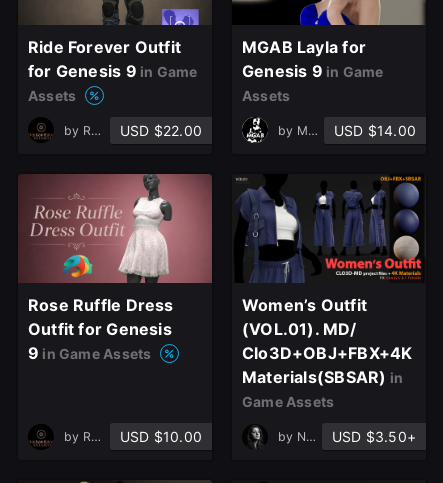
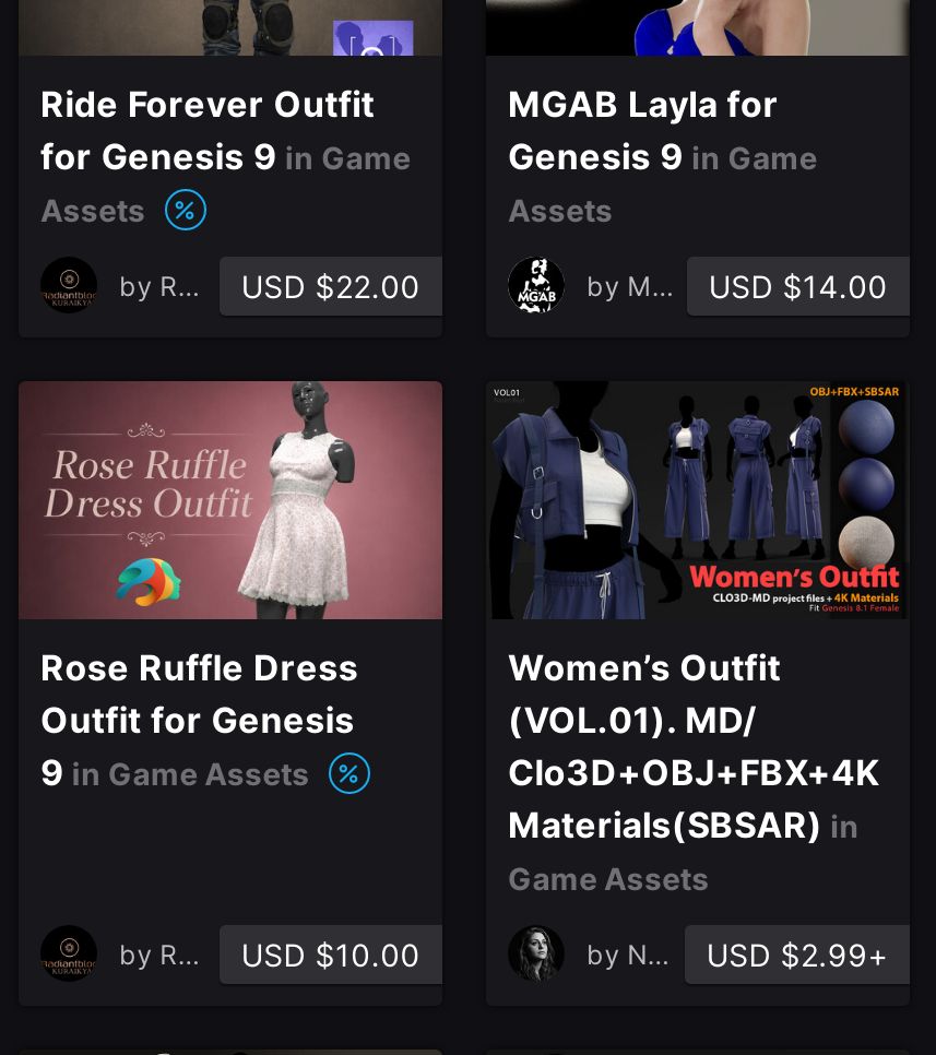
- USD $3.50+
+ USD $2.99+
